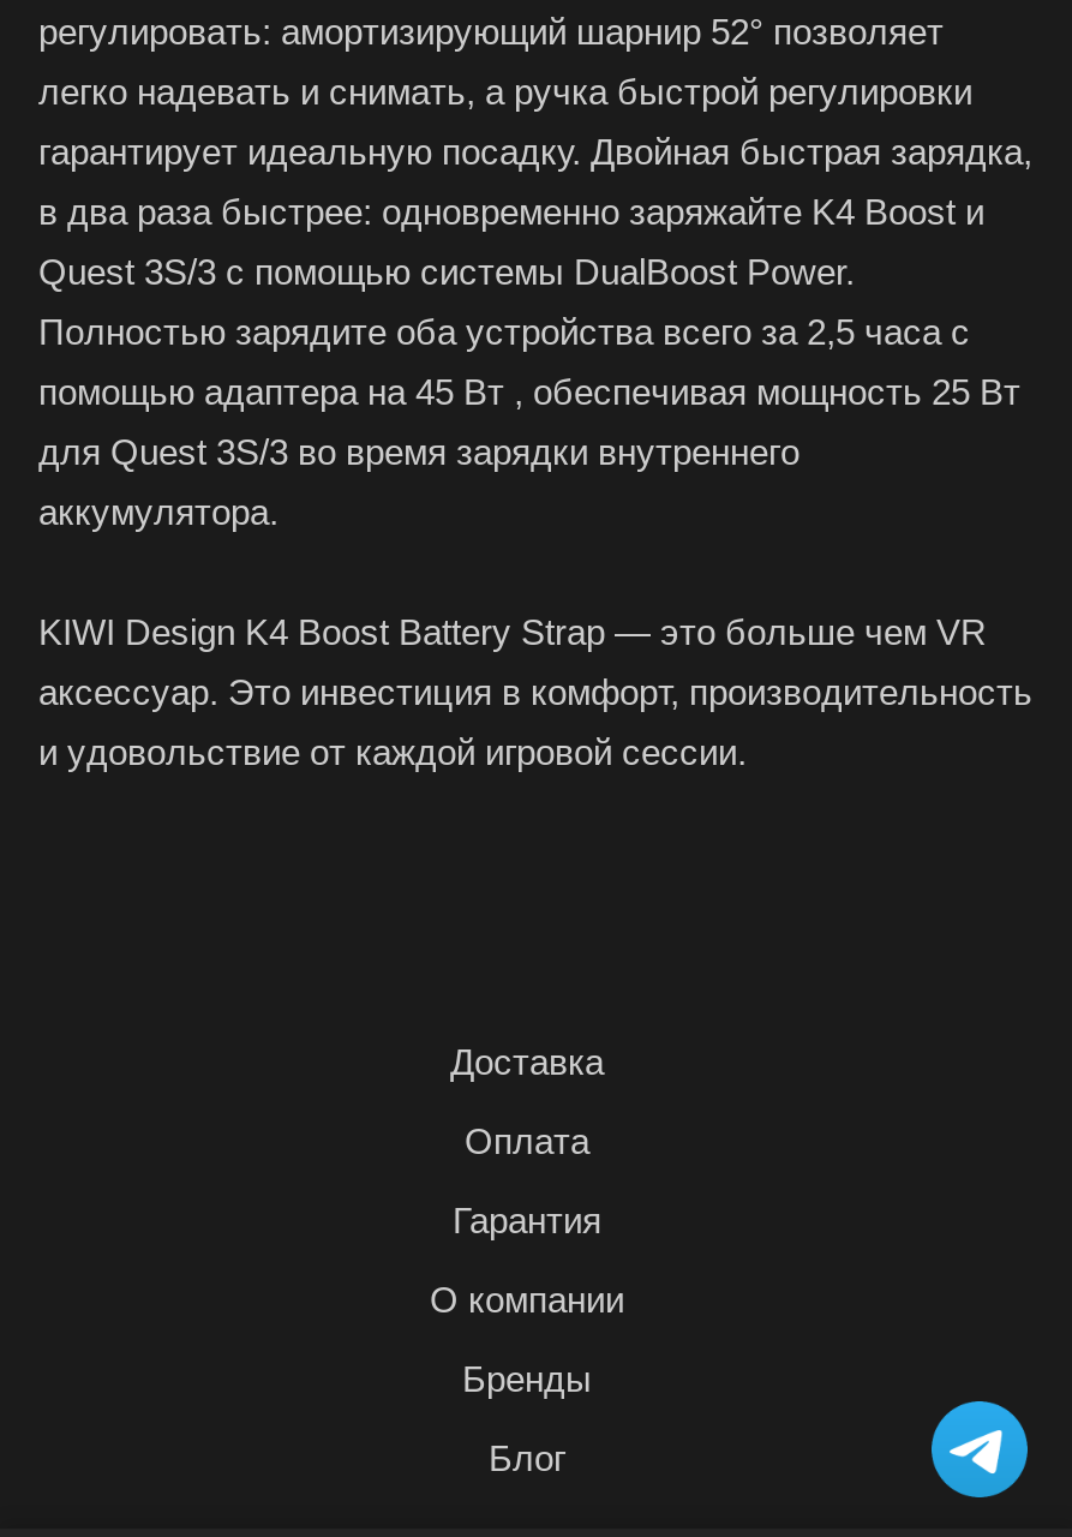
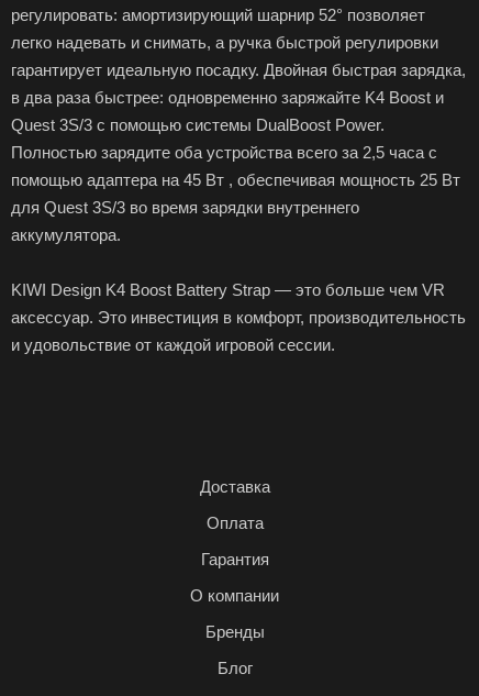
- [image]
